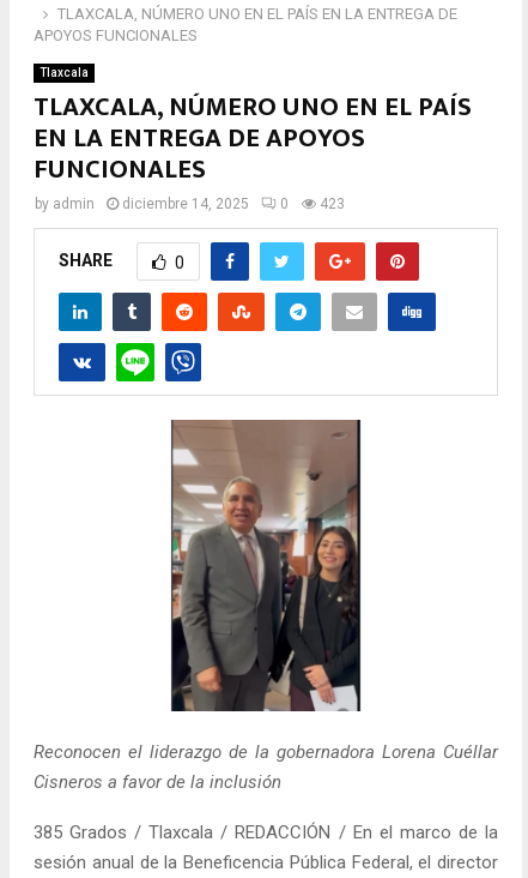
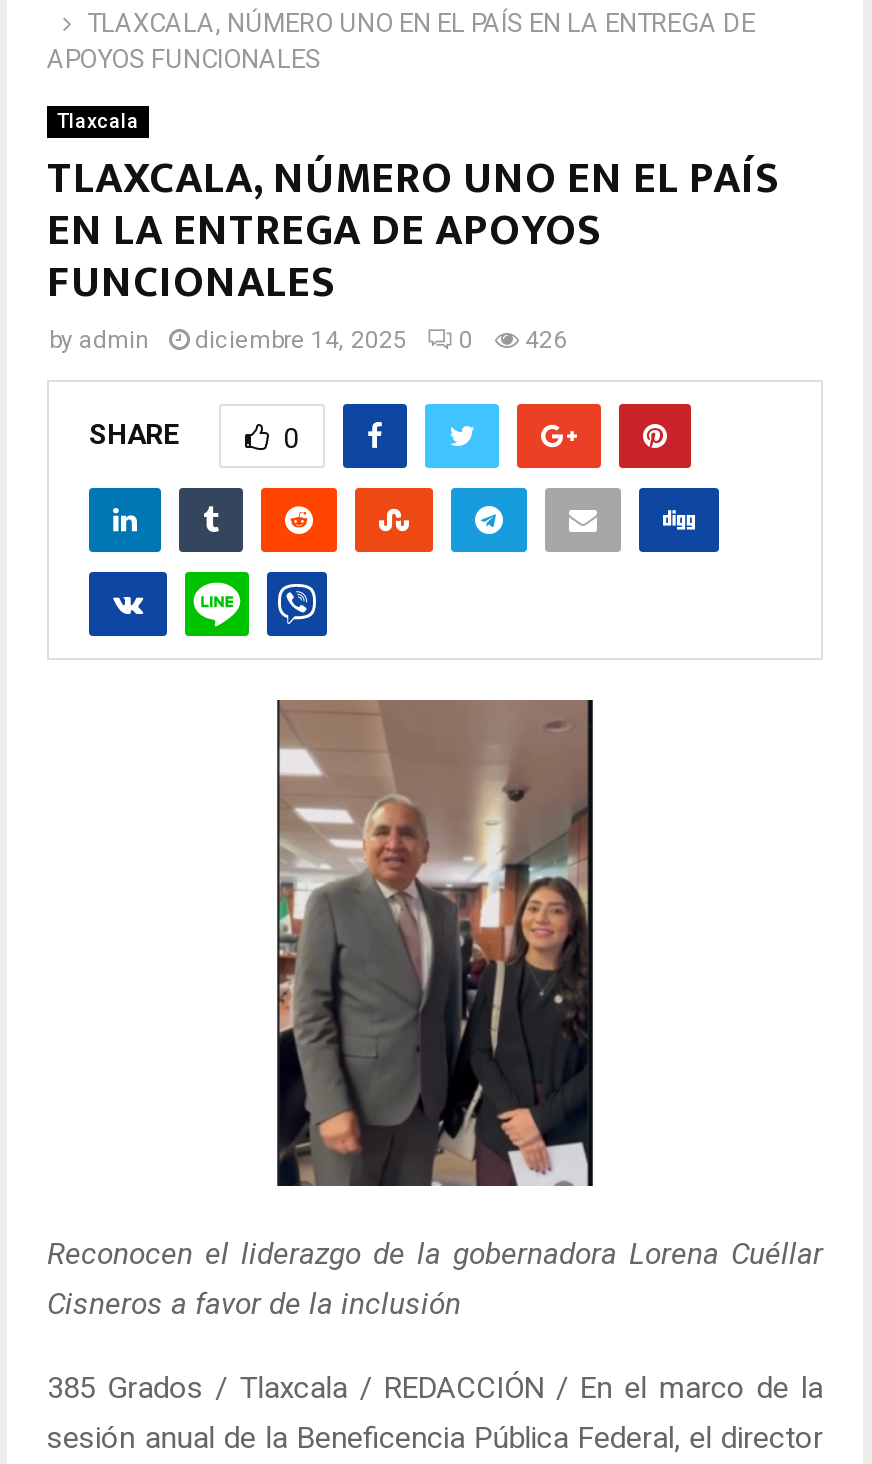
- by admin diciembre 14, 2025 0 423
+ by admin diciembre 14, 2025 0 426
